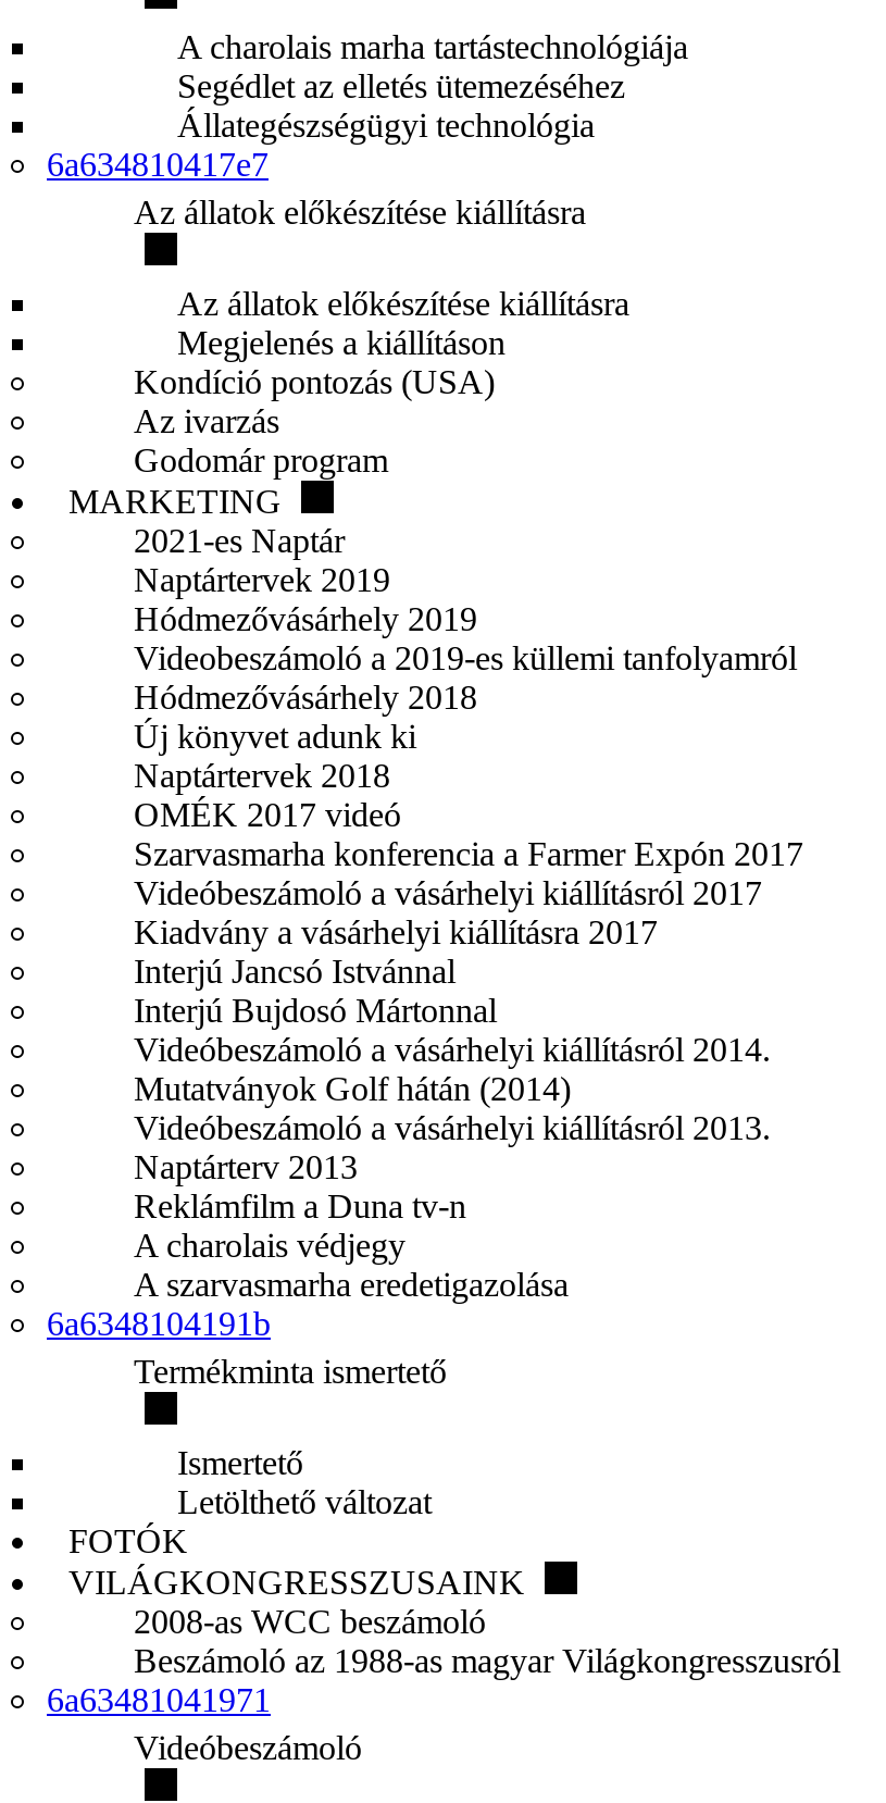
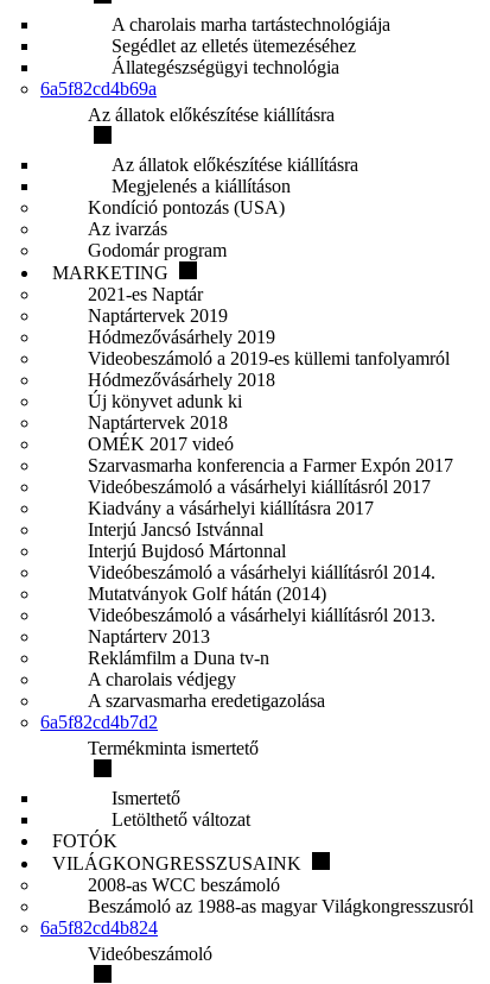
- 6a634810417e7
+ 6a5f82cd4b69a

- 6a6348104191b
+ 6a5f82cd4b7d2

- 6a63481041971
+ 6a5f82cd4b824
